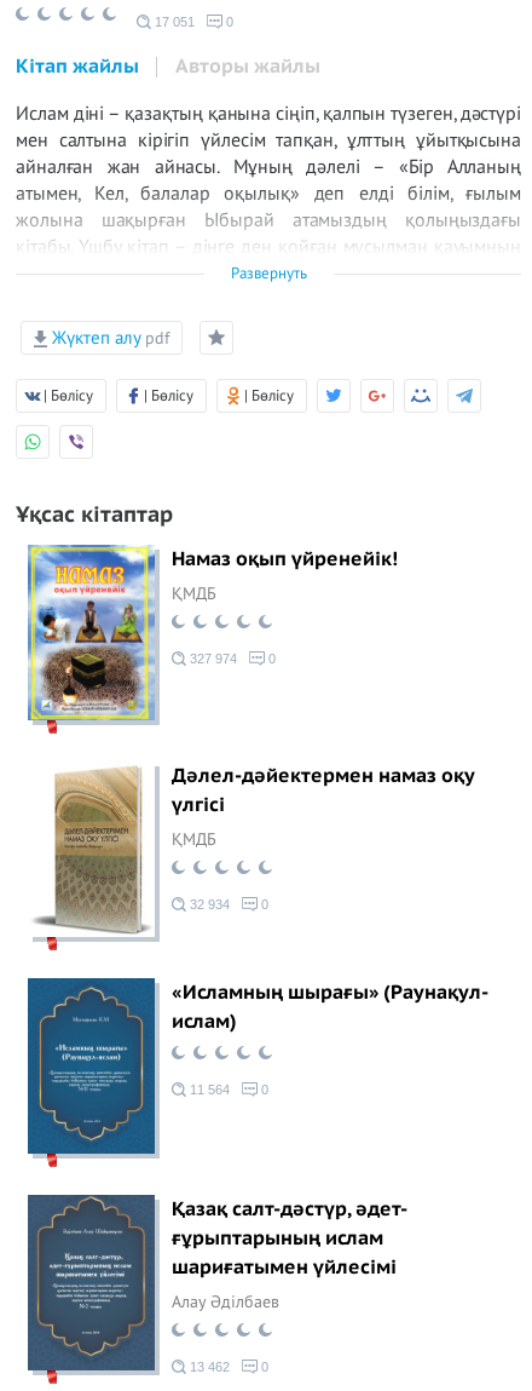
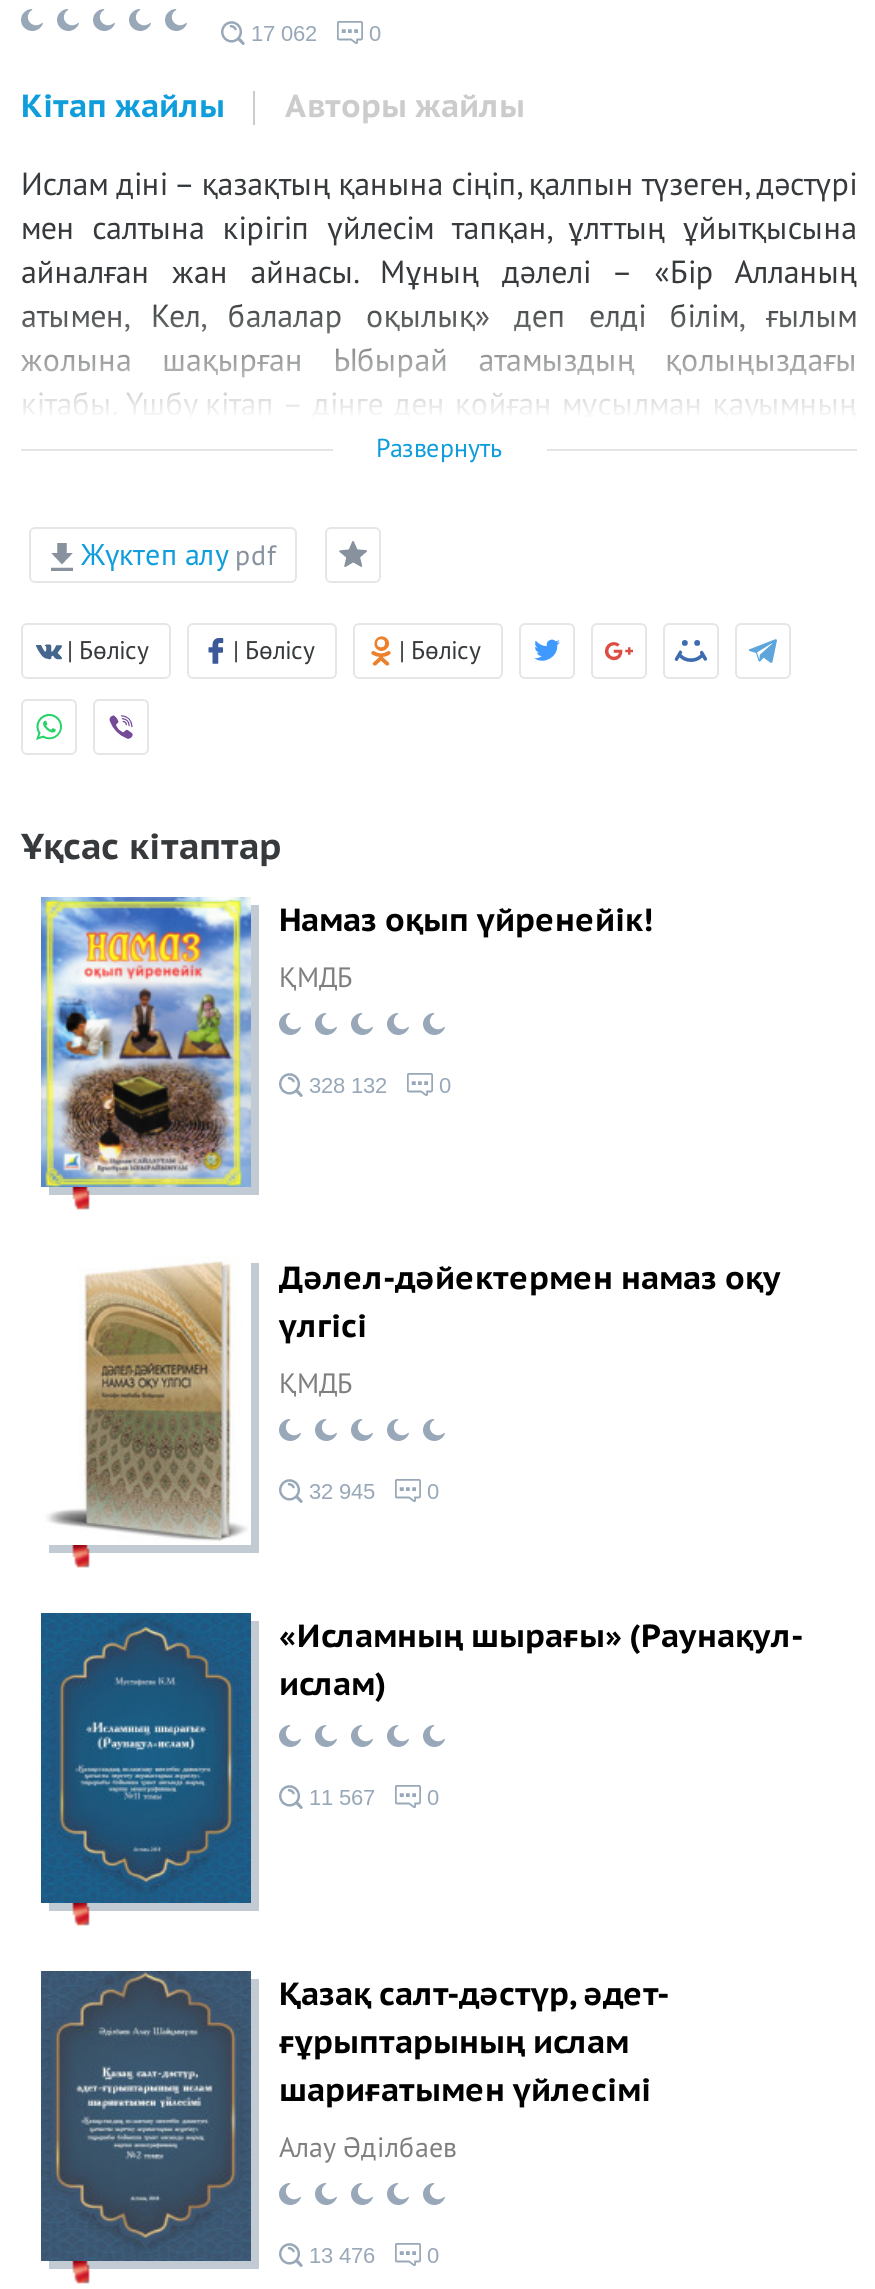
- 17 051
+ 17 062

- 327 974
+ 328 132

- 32 934
+ 32 945

- 11 564
+ 11 567

- 13 462
+ 13 476
